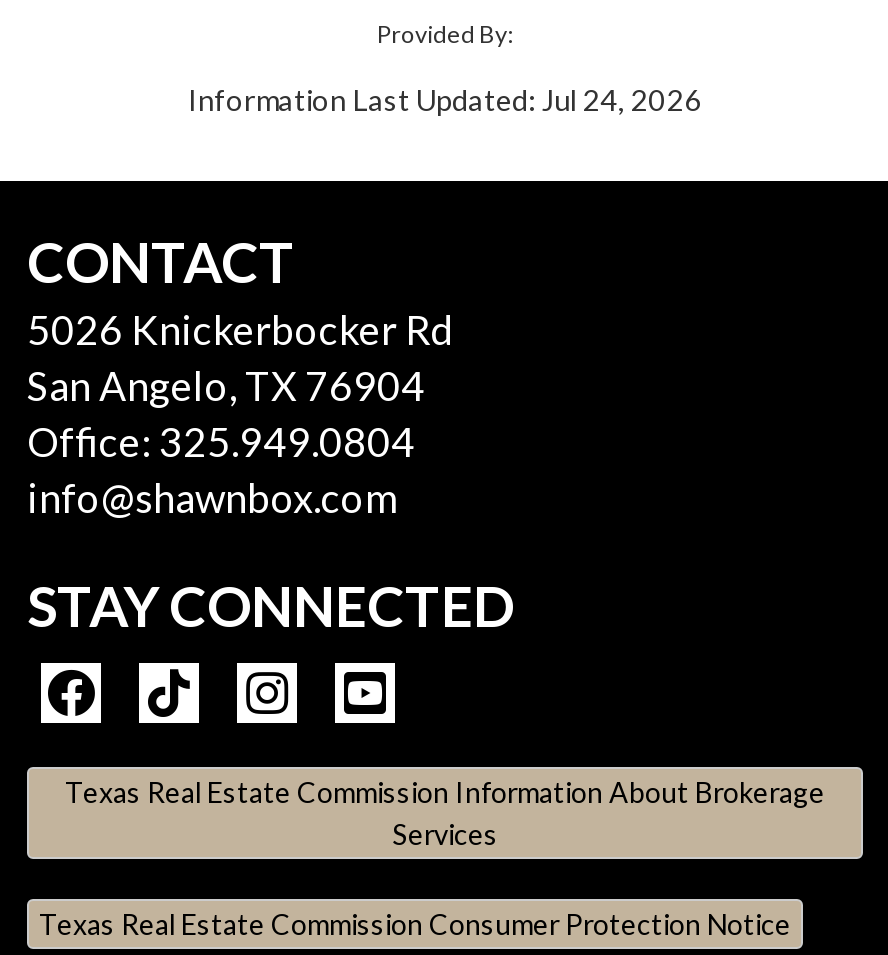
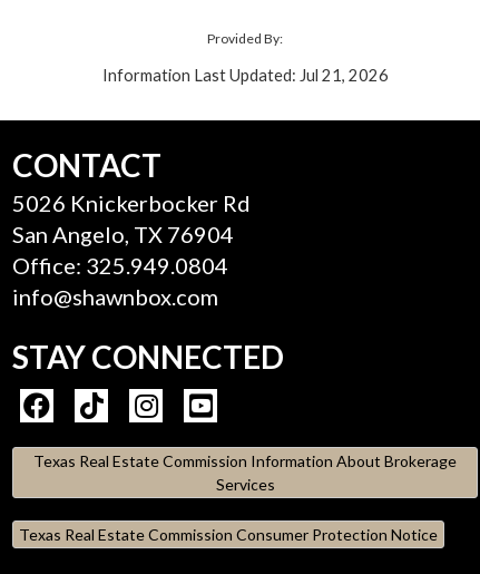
- Information Last Updated: Jul 24, 2026
+ Information Last Updated: Jul 21, 2026
